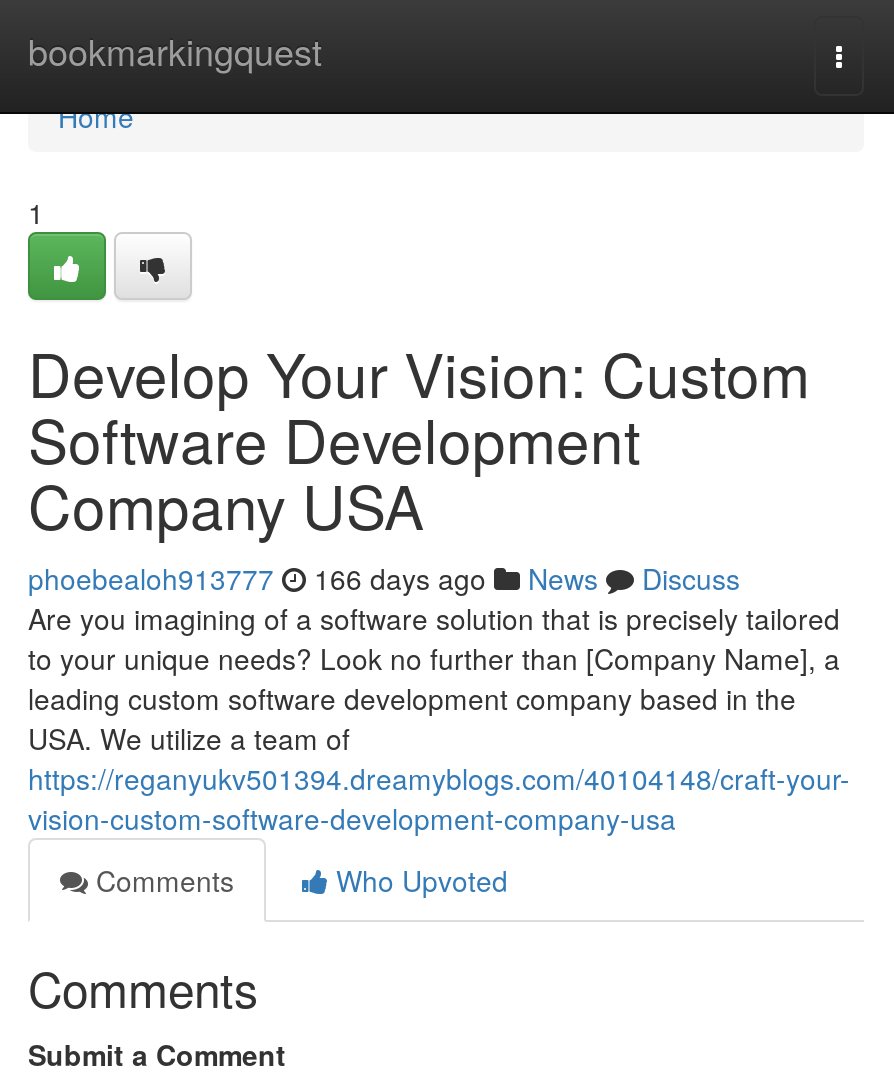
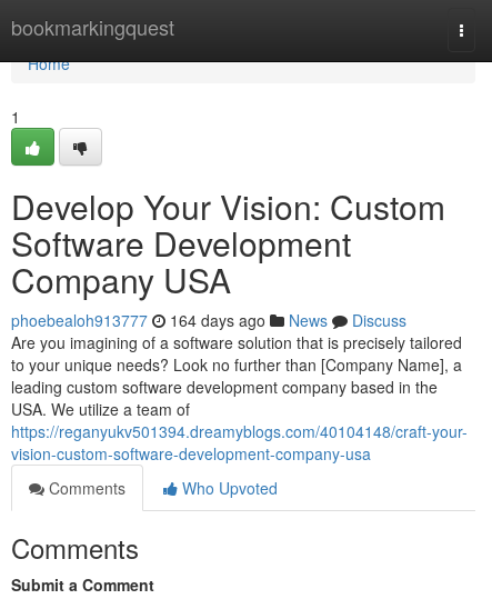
- phoebealoh913777 166 days ago News Discuss
+ phoebealoh913777 164 days ago News Discuss
